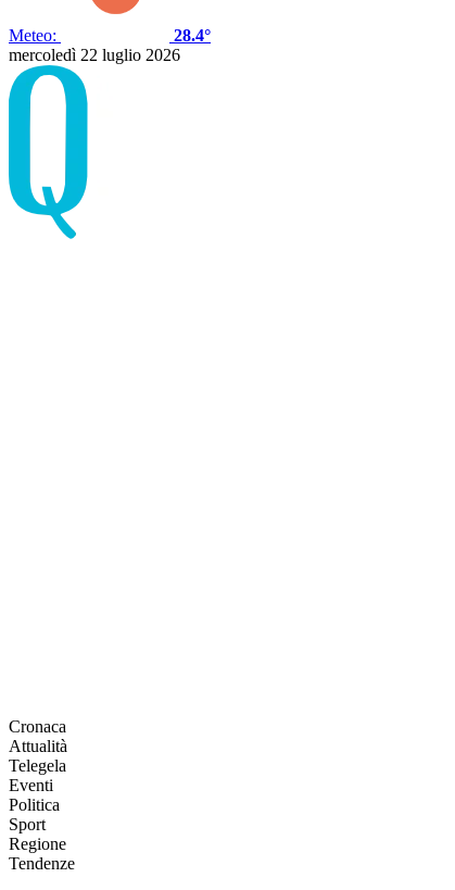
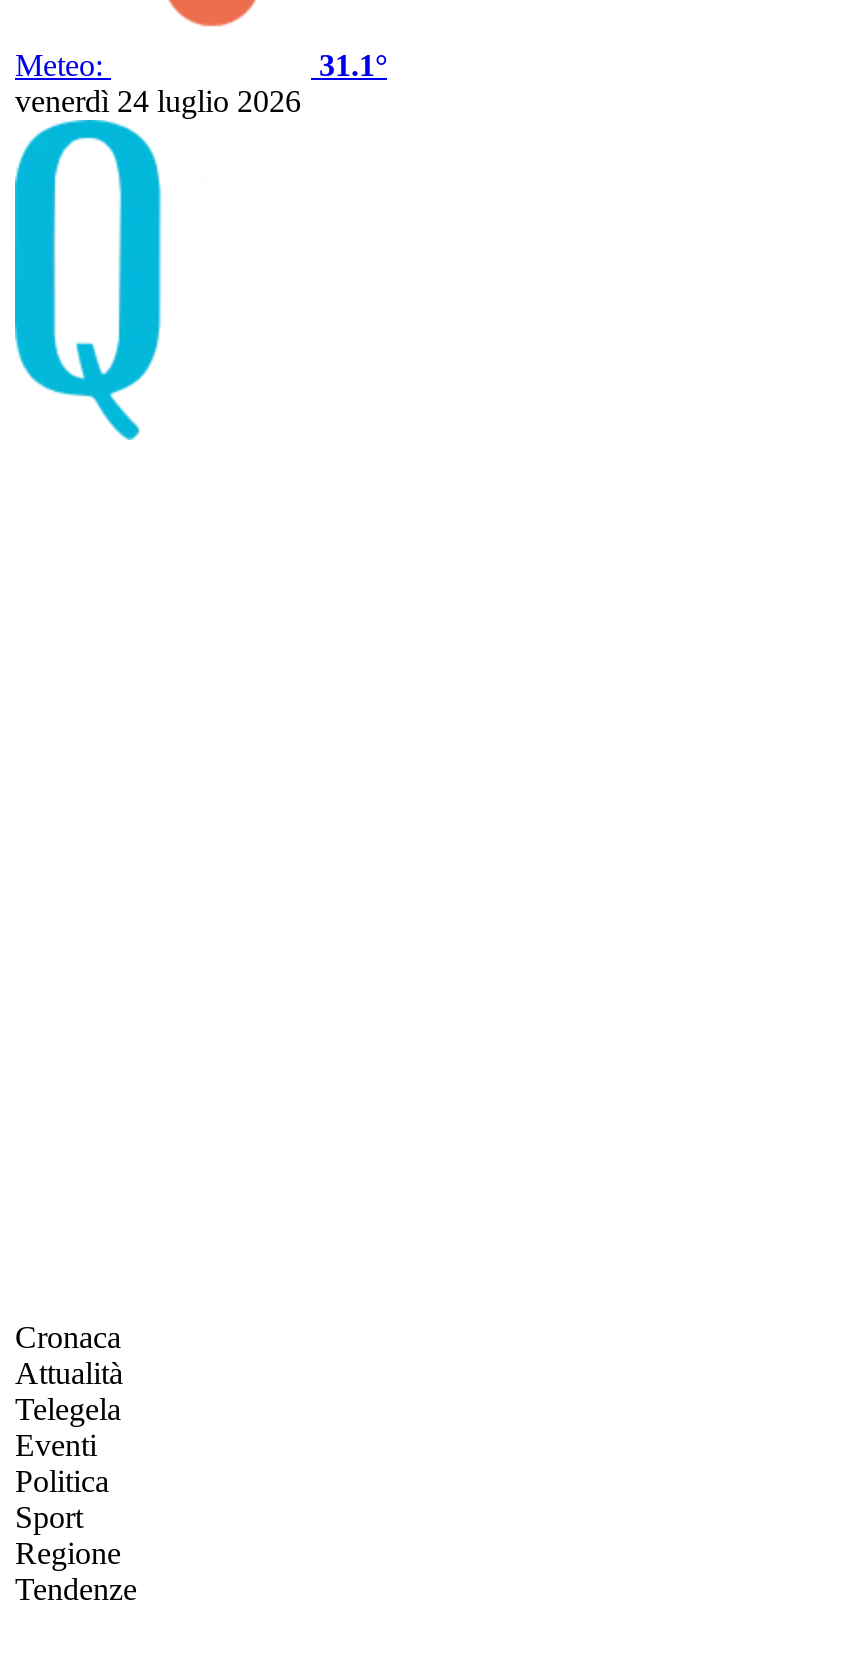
- 28.4°
+ 31.1°

- mercoledì 22 luglio 2026
+ venerdì 24 luglio 2026
